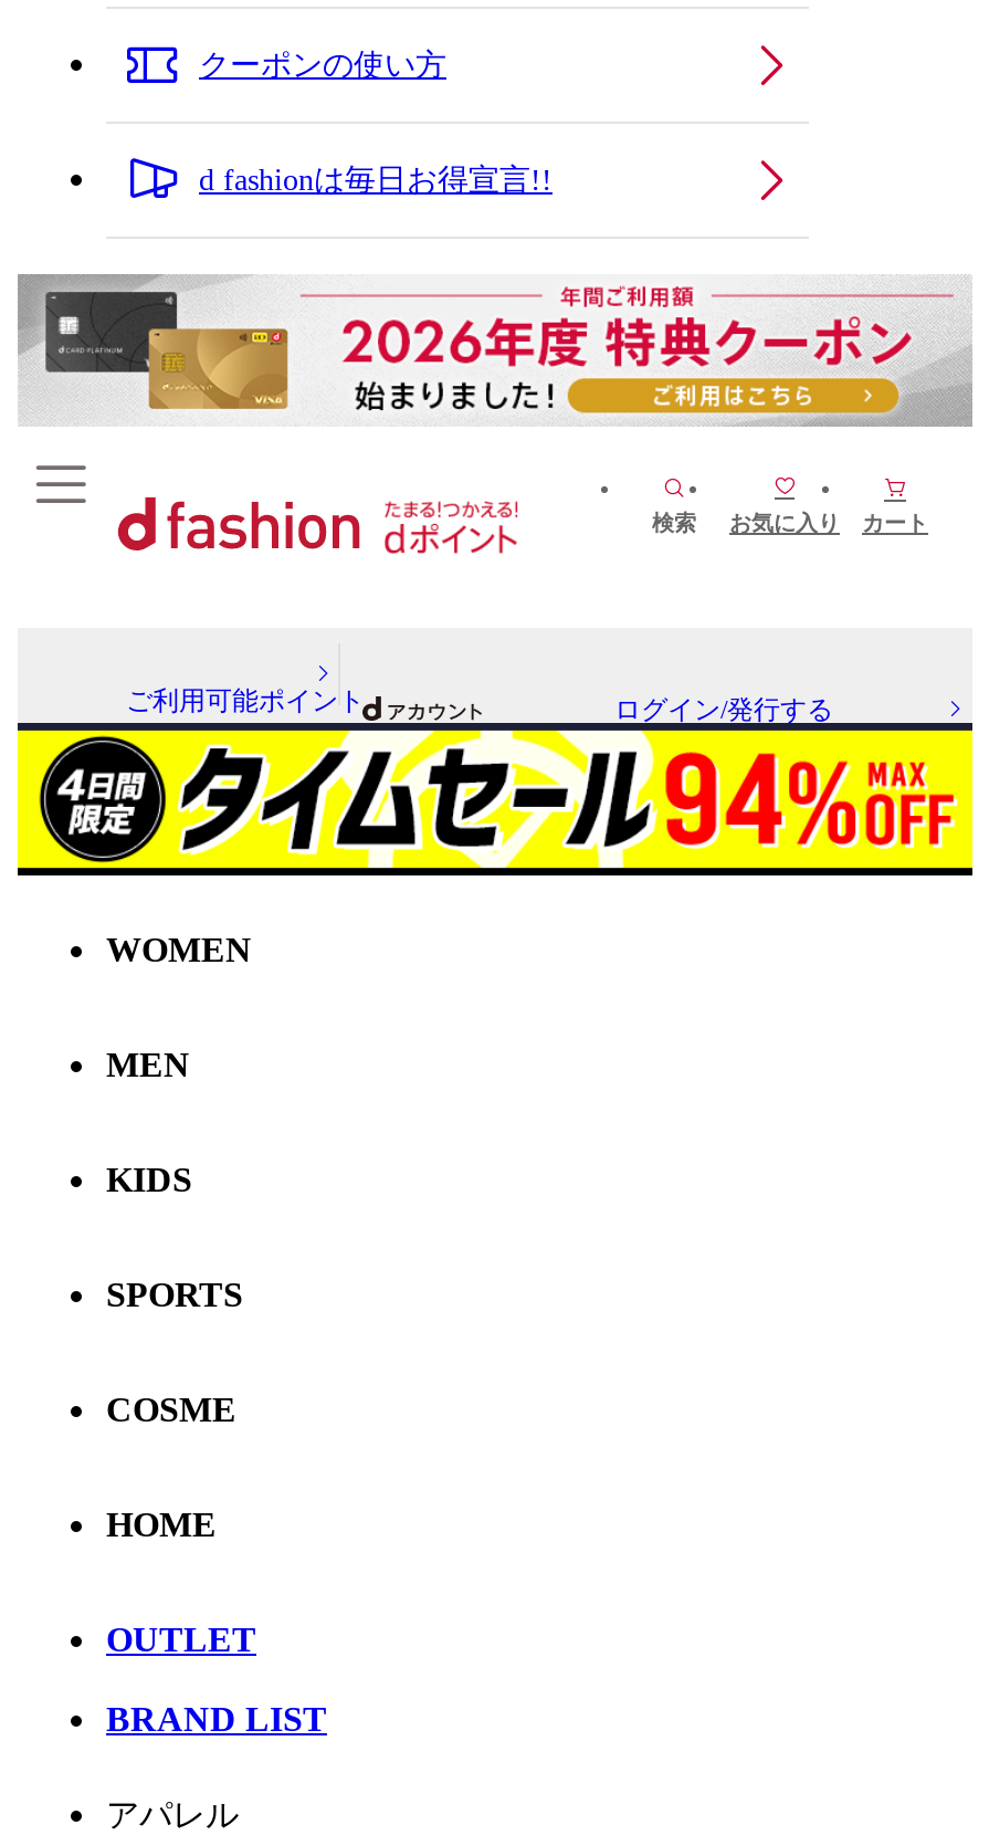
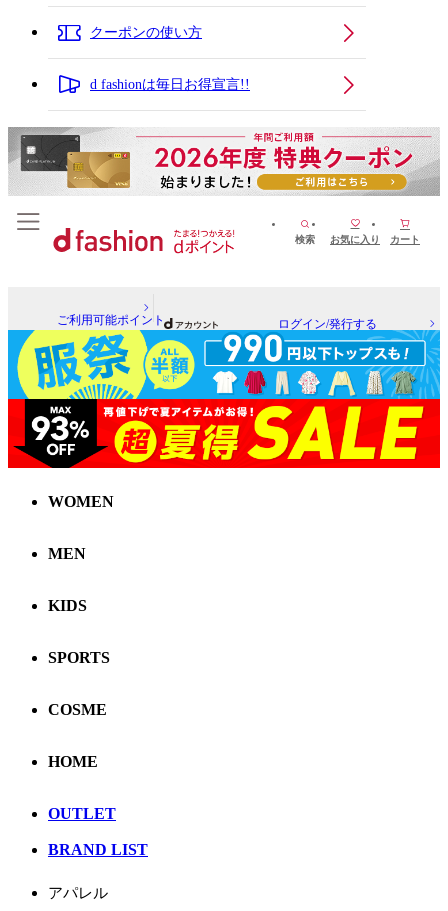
- [image]
+ [image]
